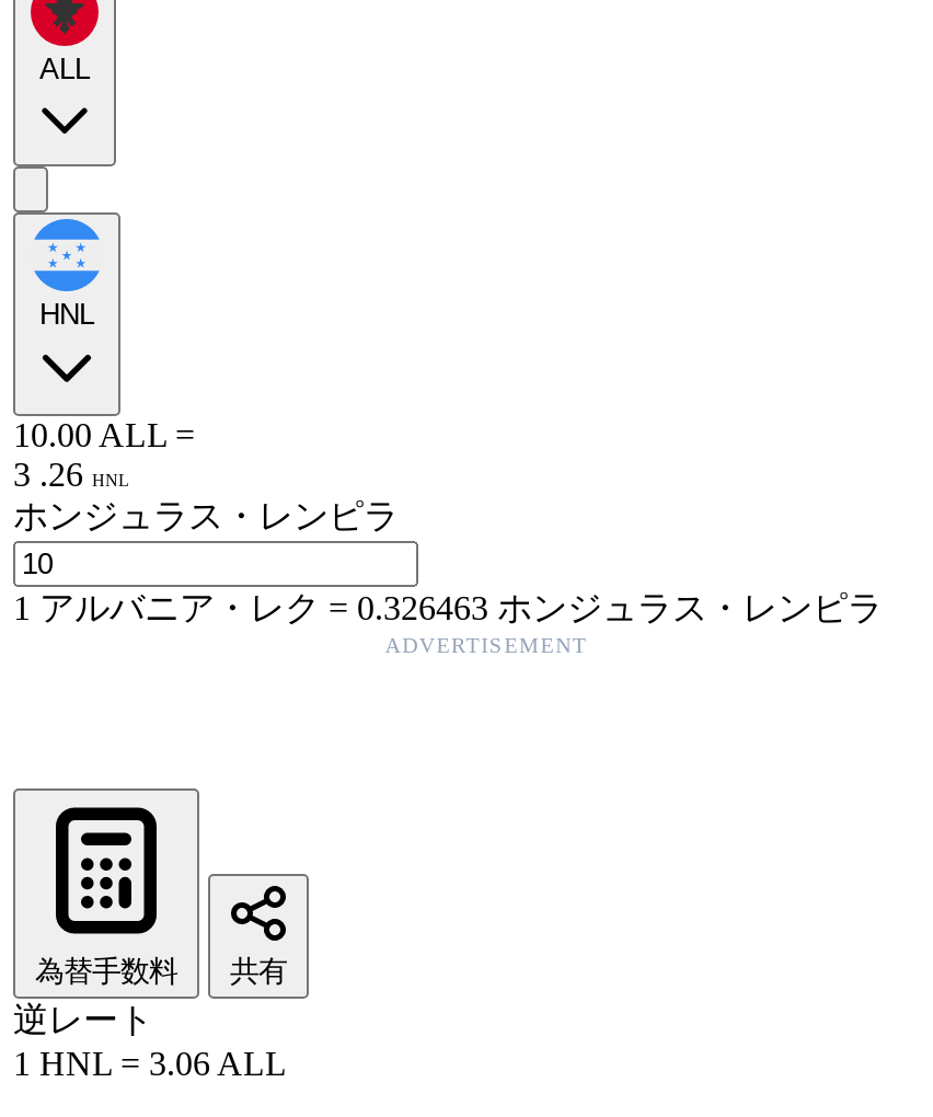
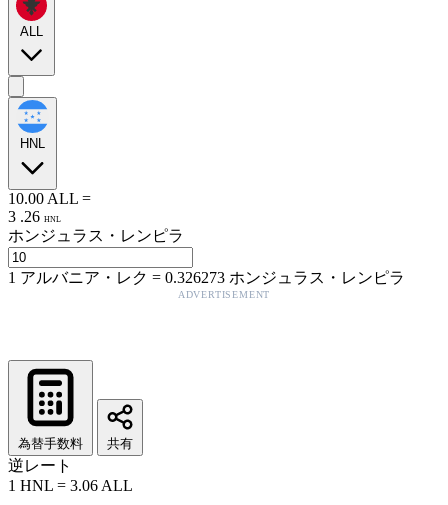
- 1アルバニア・レク=0.326463 ホンジュラス・レンピラ
+ 1アルバニア・レク=0.326273 ホンジュラス・レンピラ
